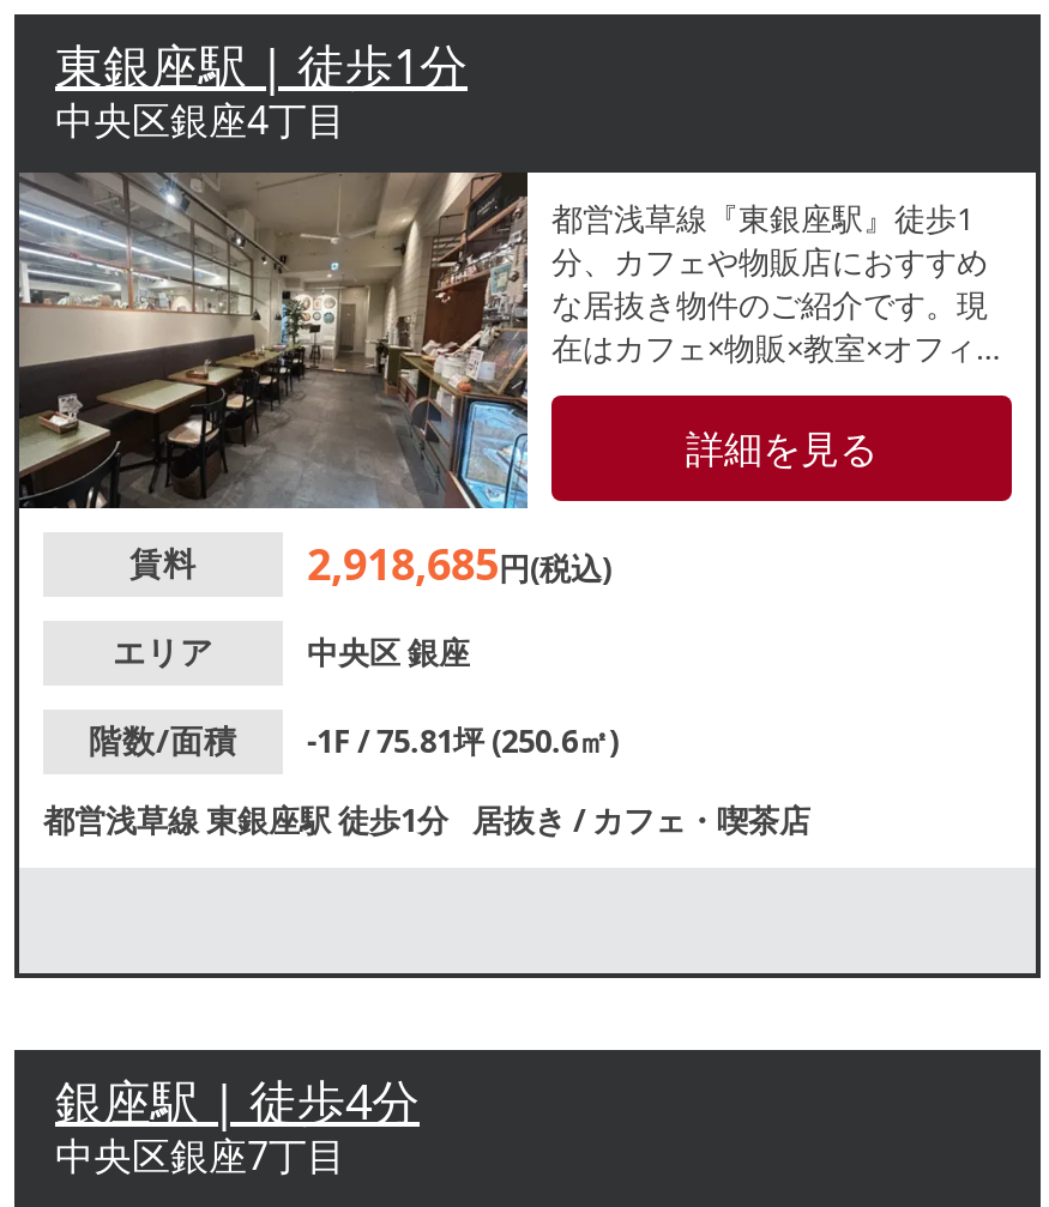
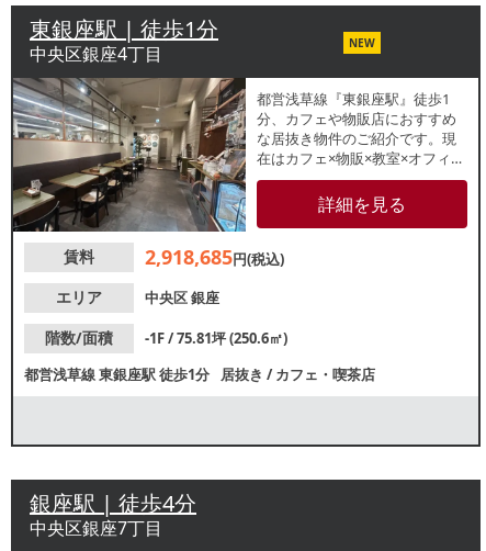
+ NEW
